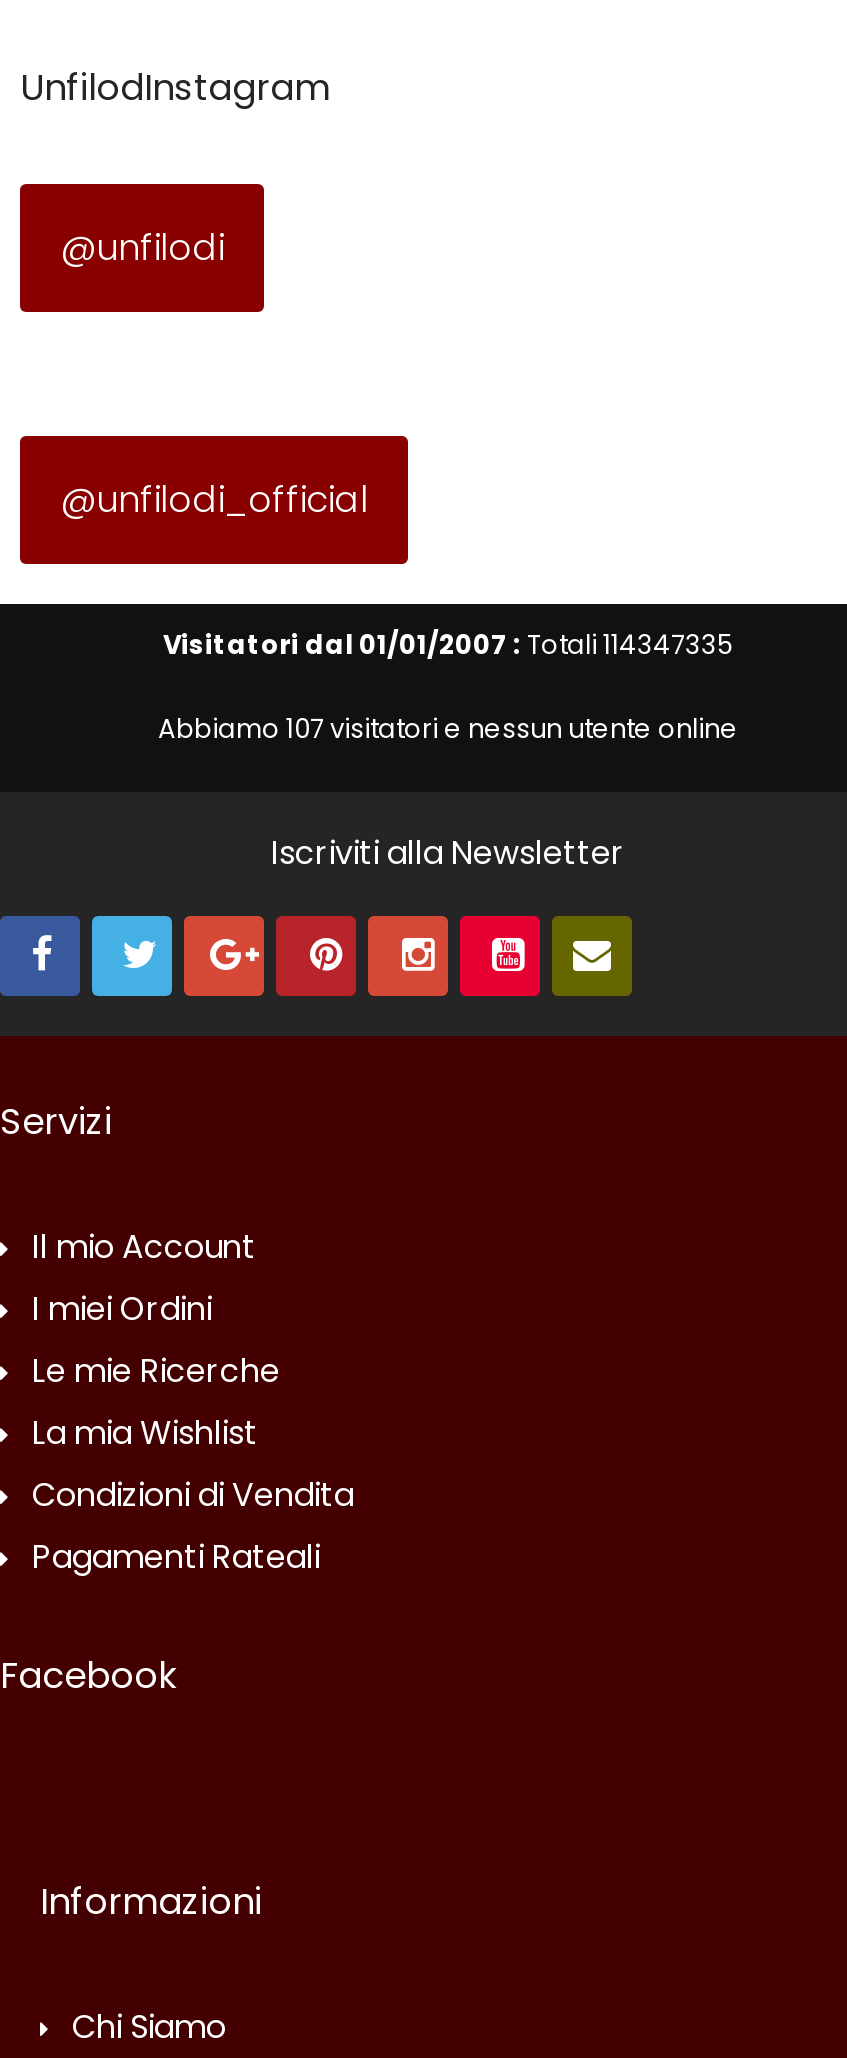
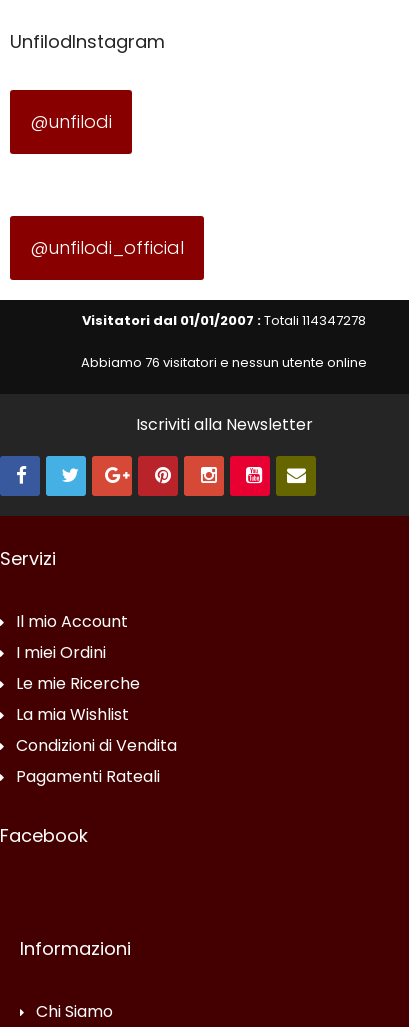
- Visitatori dal 01/01/2007 : Totali 114347335
+ Visitatori dal 01/01/2007 : Totali 114347278

- Abbiamo 107 visitatori e nessun utente online
+ Abbiamo 76 visitatori e nessun utente online
